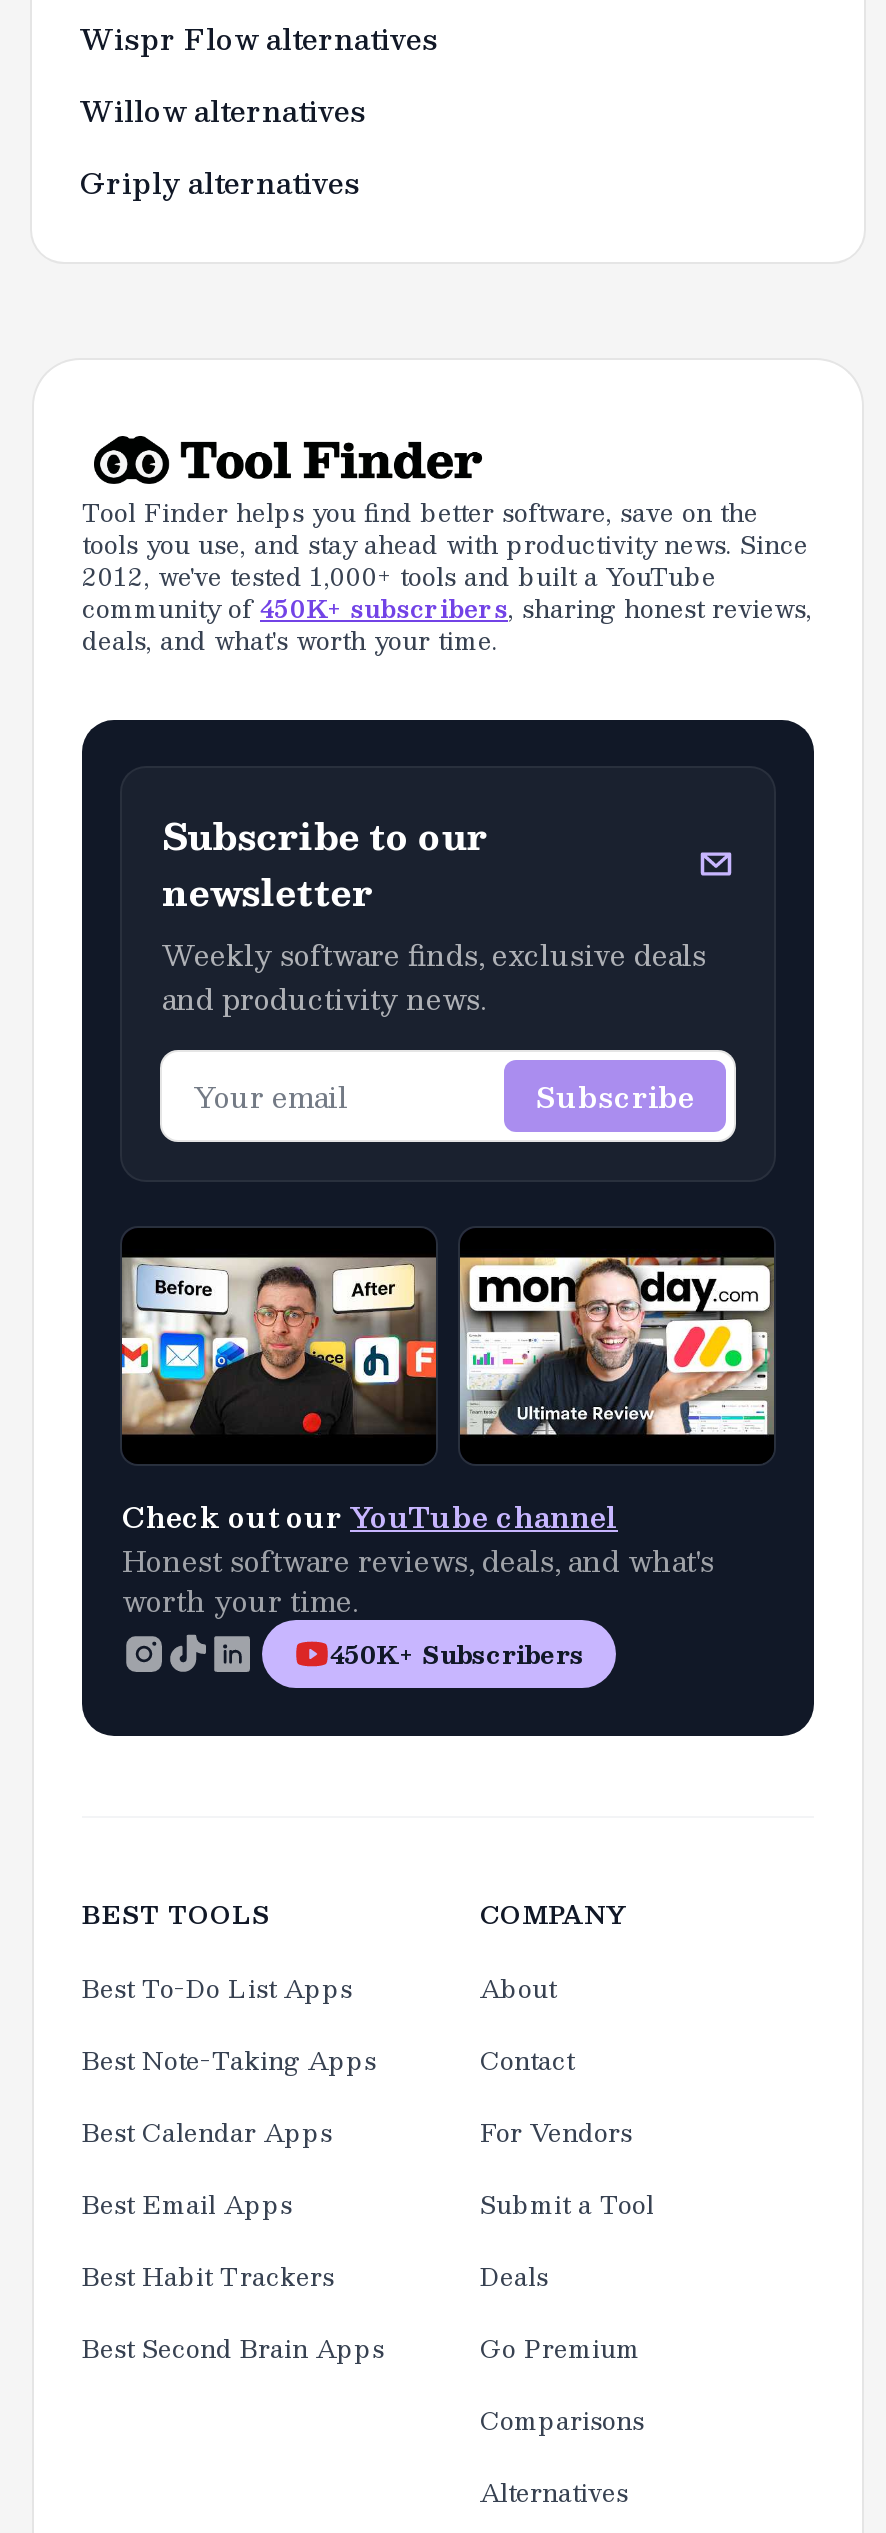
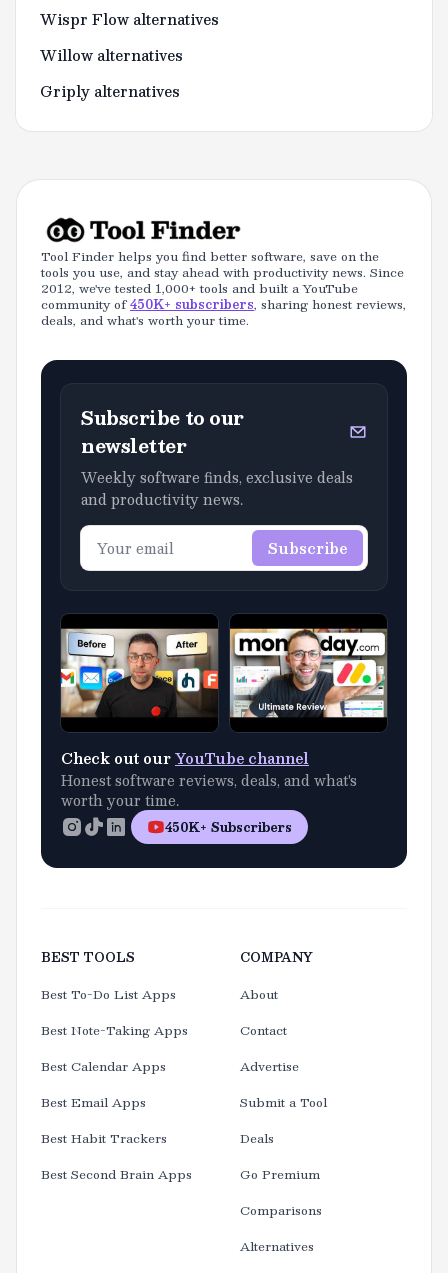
- For Vendors
+ Advertise
